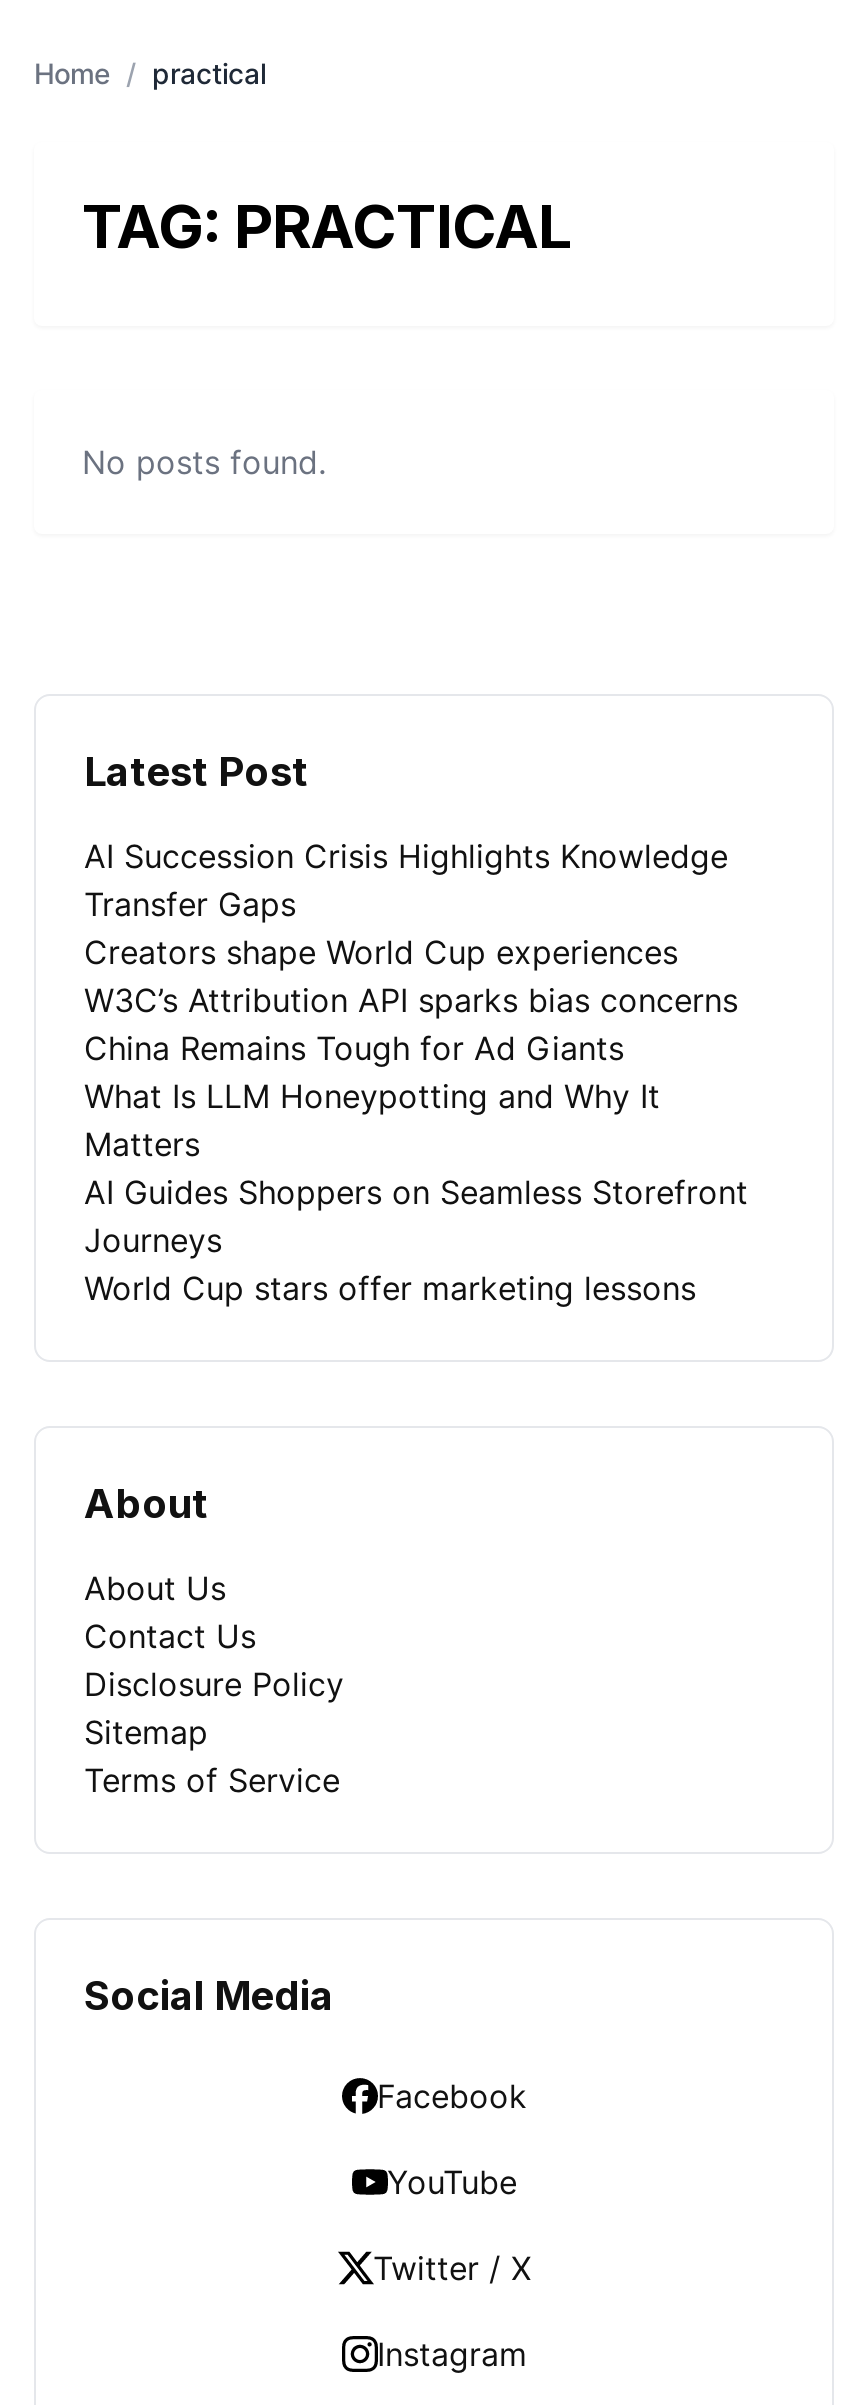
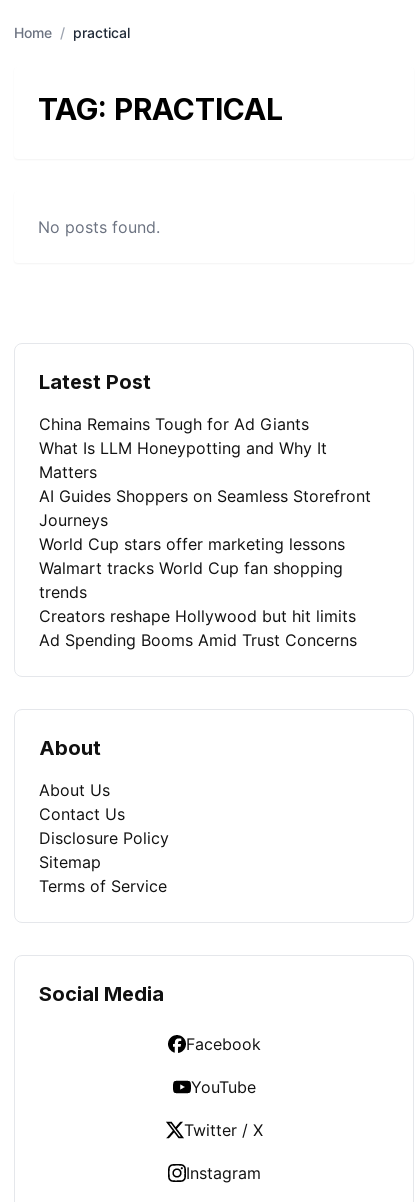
- AI Succession Crisis Highlights Knowledge
- Transfer Gaps
- Creators shape World Cup experiences
- W3C’s Attribution API sparks bias concerns

moved up: China Remains Tough for Ad Giants | What Is LLM Honeypotting and Why It | Matters | AI Guides Shoppers on Seamless Storefront | Journeys | World Cup stars offer marketing lessons

+ Walmart tracks World Cup fan shopping
+ trends
+ Creators reshape Hollywood but hit limits
+ Ad Spending Booms Amid Trust Concerns
